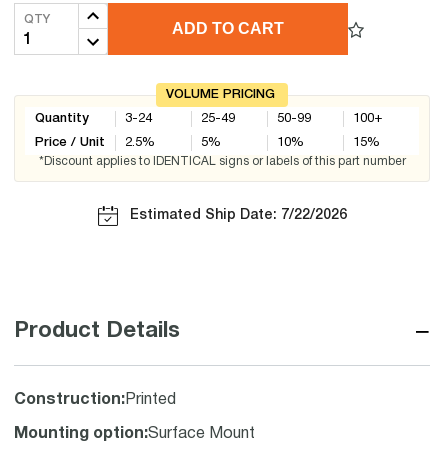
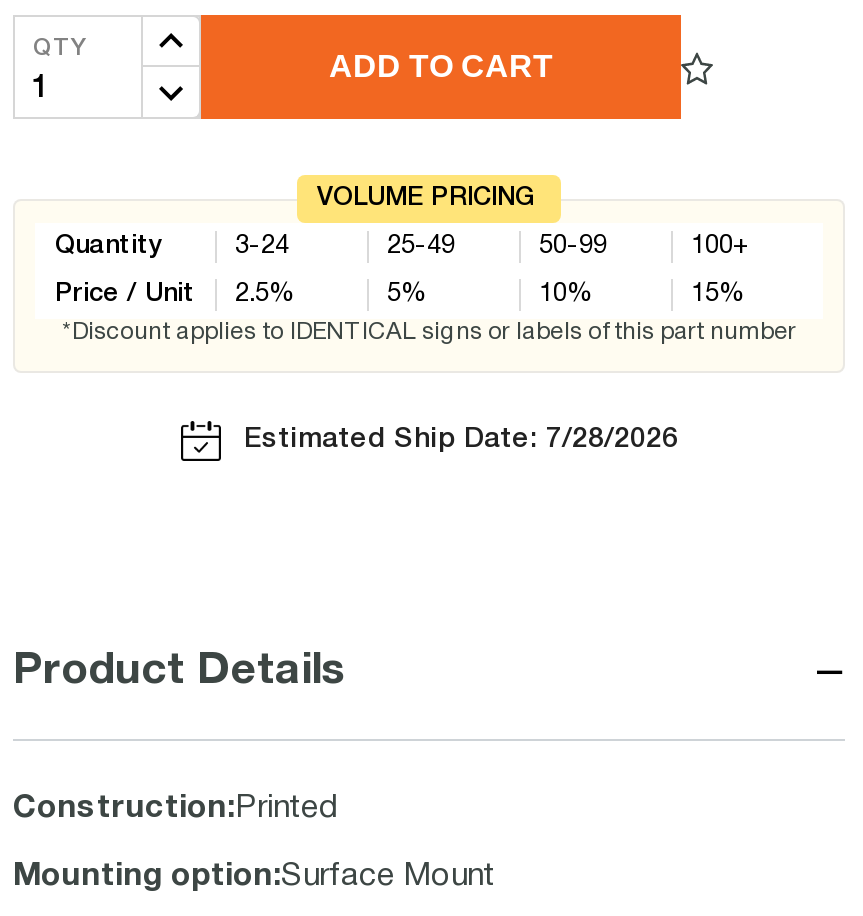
- Estimated Ship Date: 7/22/2026
+ Estimated Ship Date: 7/28/2026
